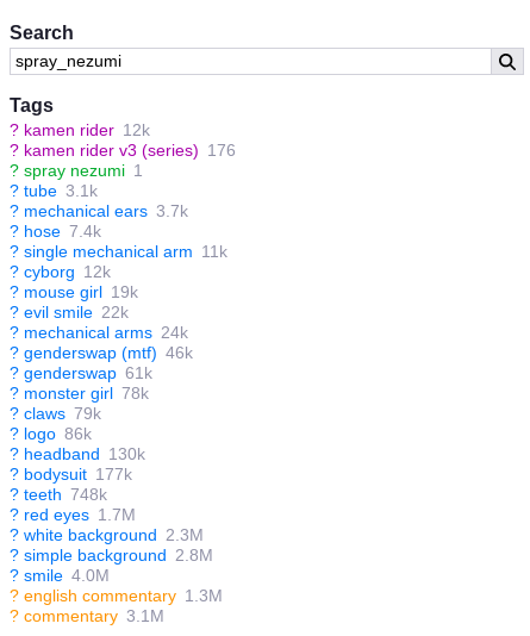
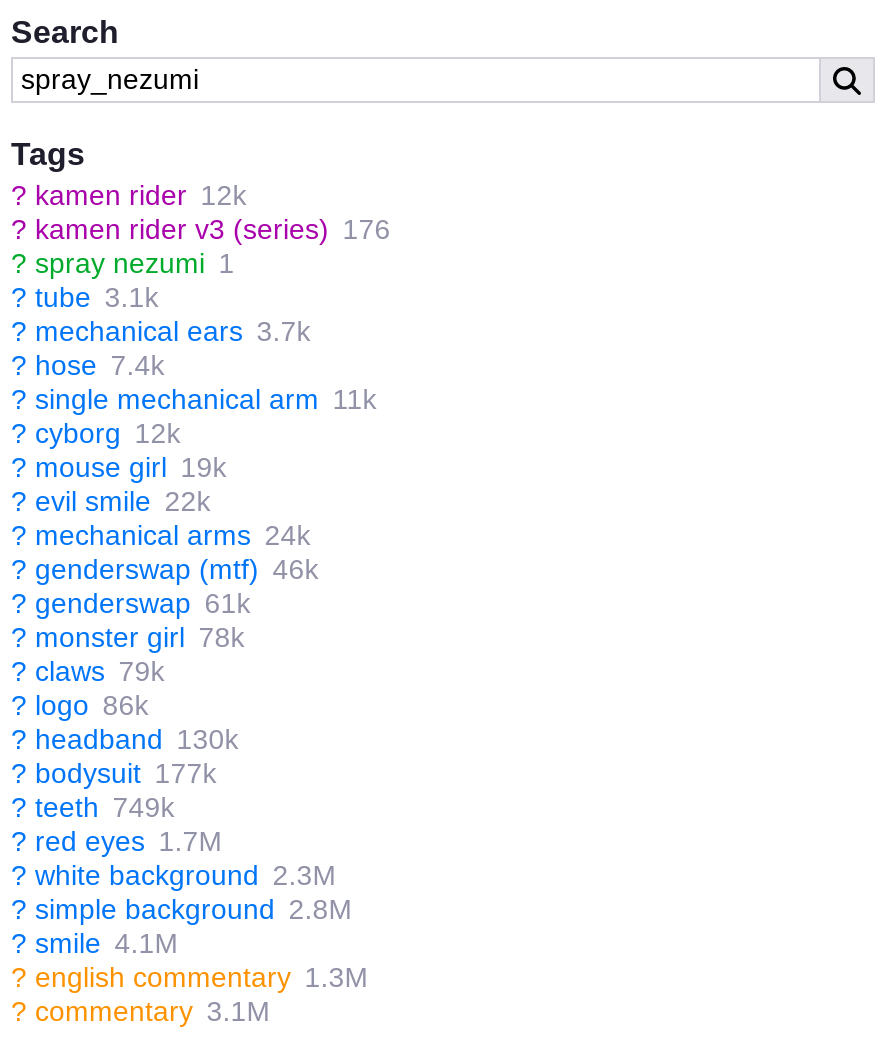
- ? teeth 748k
+ ? teeth 749k

- ? smile 4.0M
+ ? smile 4.1M
